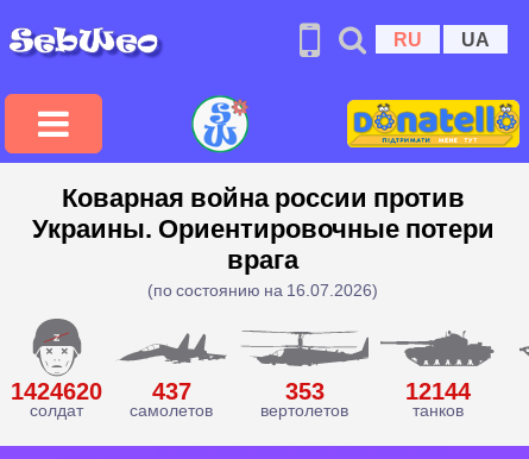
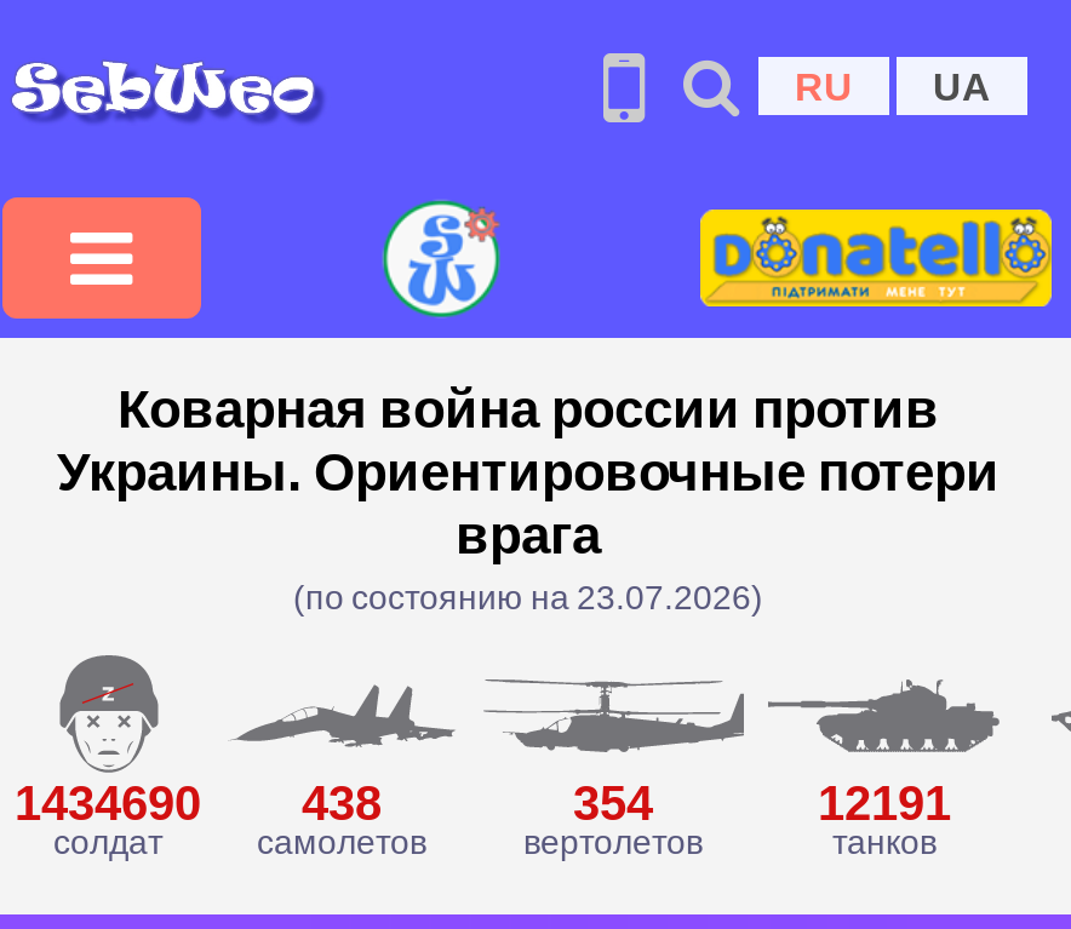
- (по состоянию на 16.07.2026)
+ (по состоянию на 23.07.2026)

- 1424620
+ 1434690

- 437
+ 438

- 353
+ 354

- 12144
+ 12191
